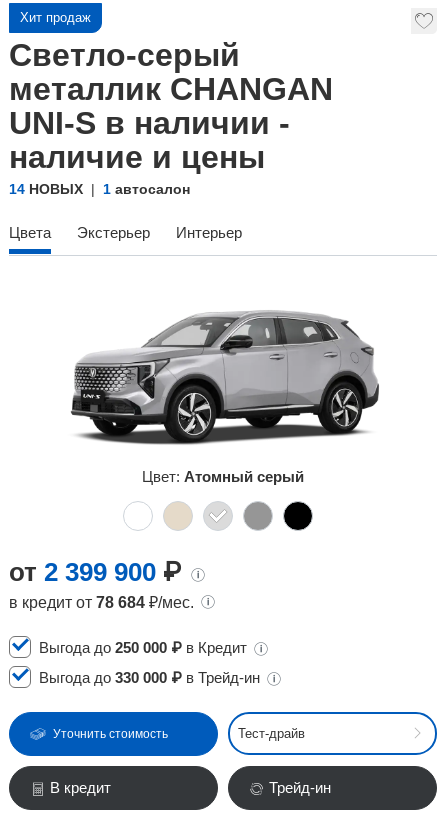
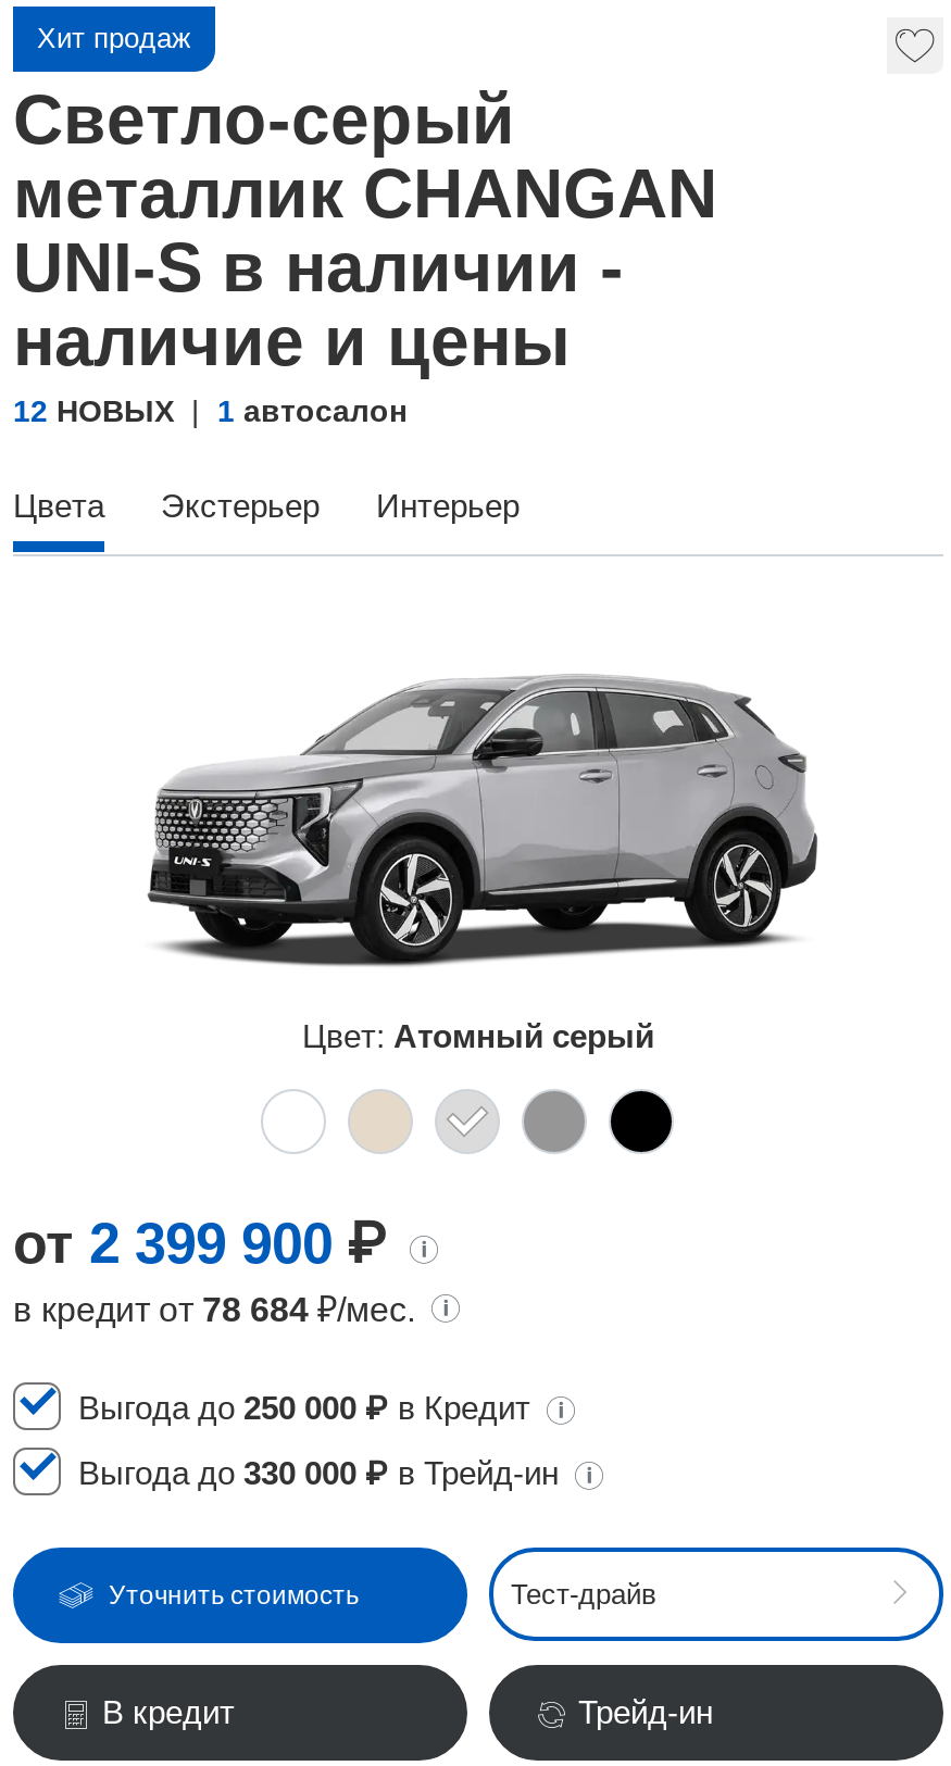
- 14 НОВЫХ 1 автосалон
+ 12 НОВЫХ 1 автосалон
